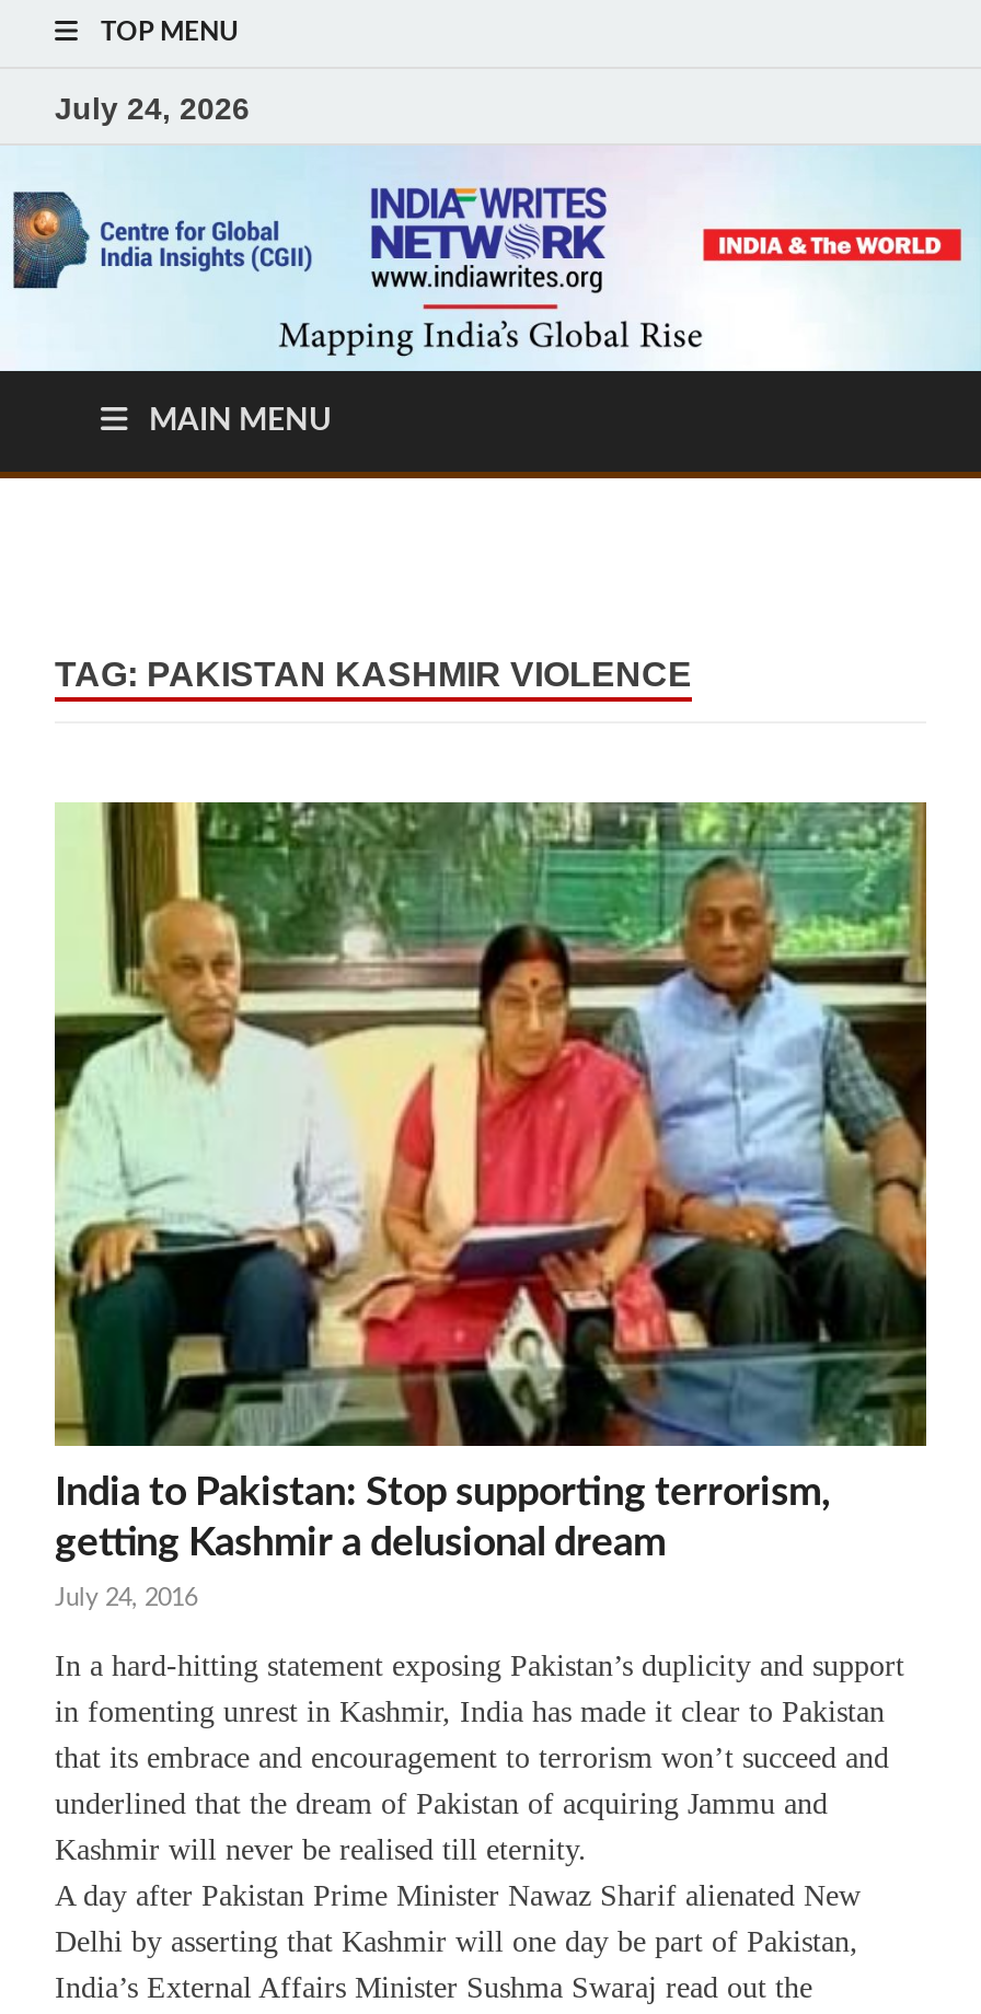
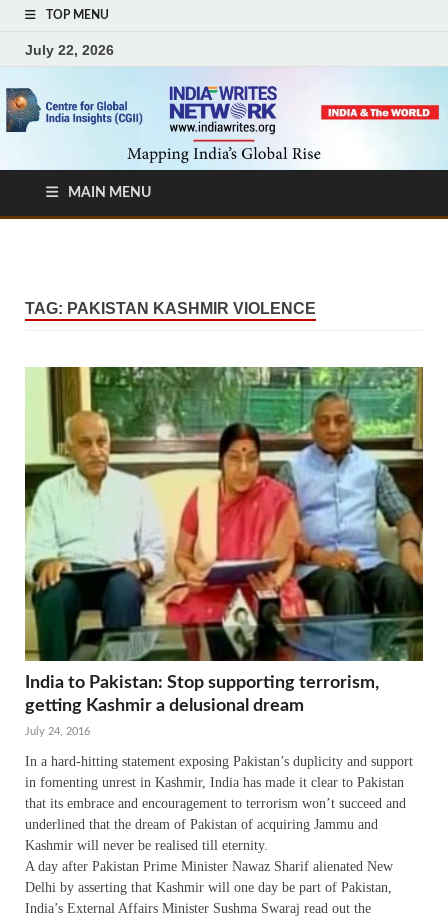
- July 24, 2026
+ July 22, 2026
